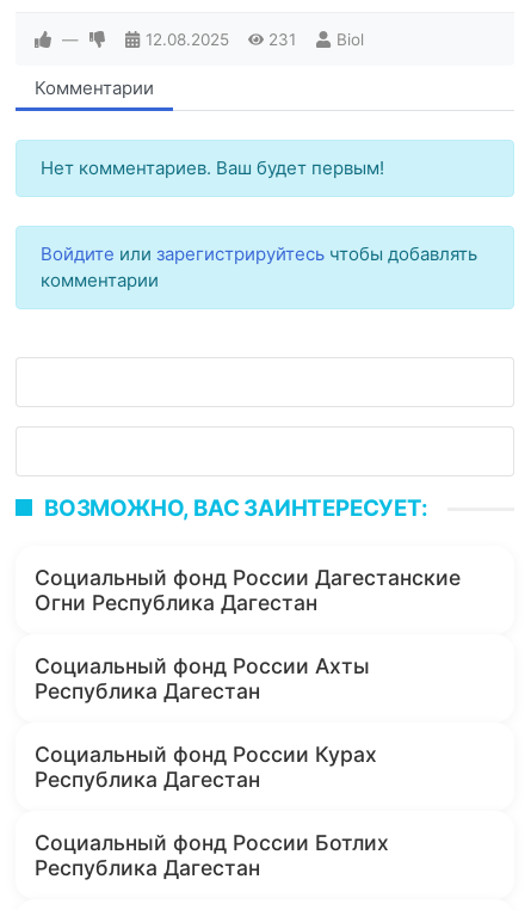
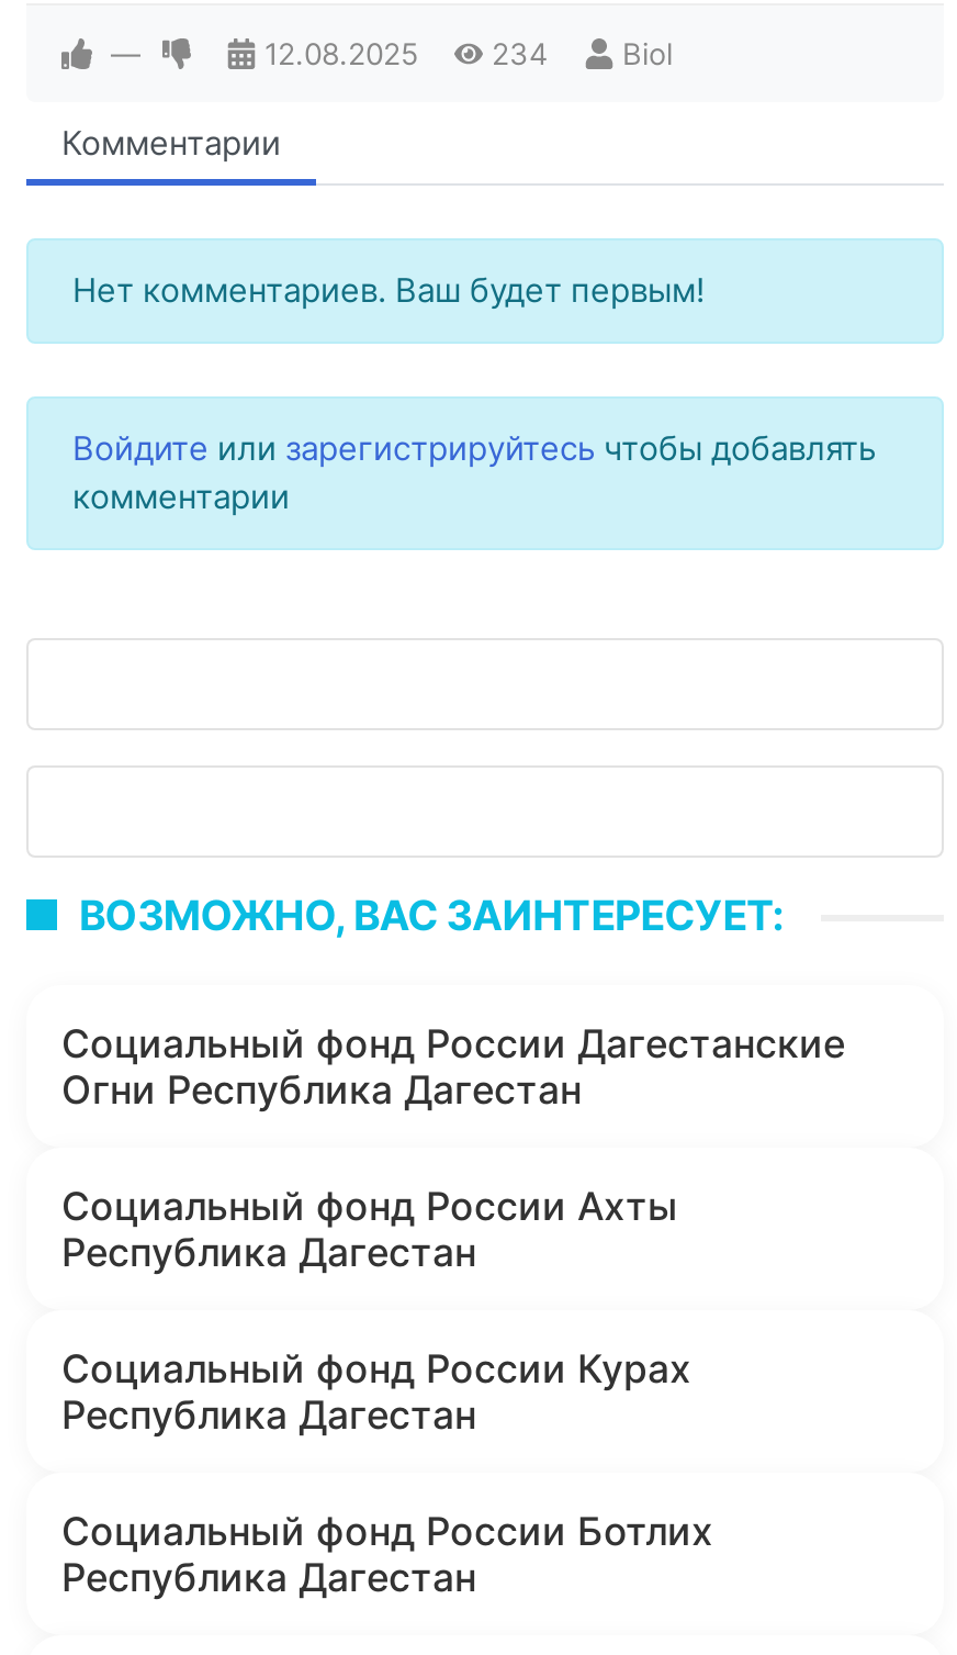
- 12.08.2025 231
+ 12.08.2025 234
